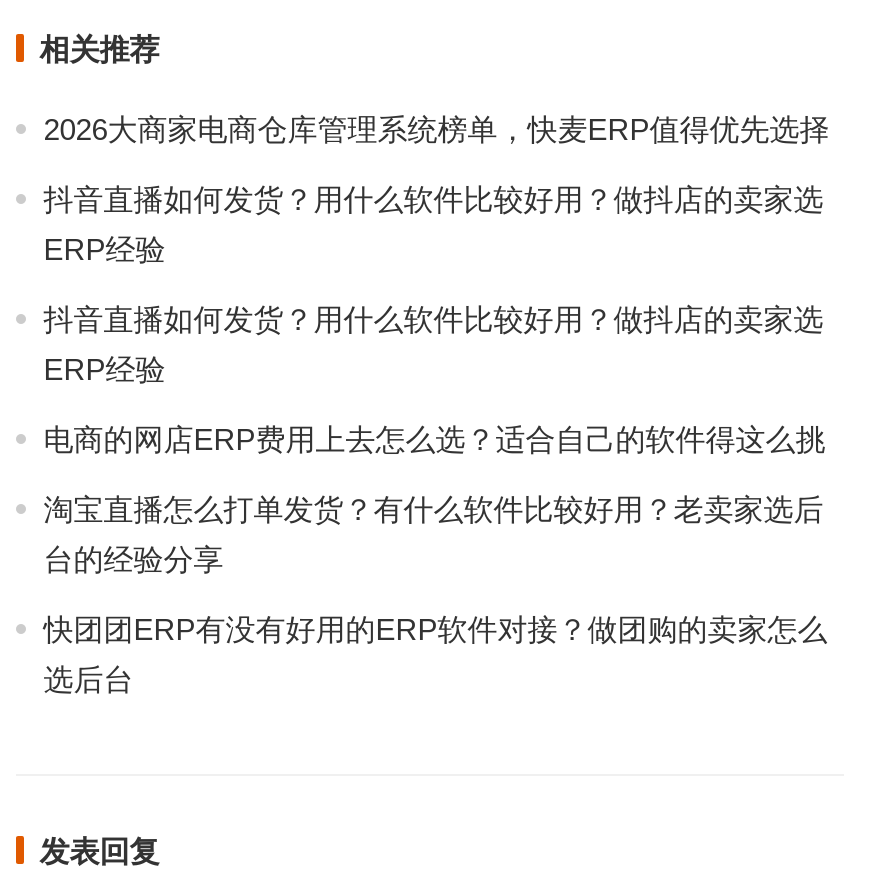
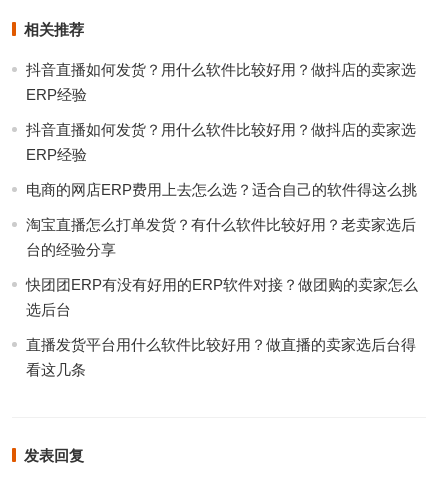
- 2026大商家电商仓库管理系统榜单，快麦ERP值得优先选择

moved up: 抖音直播如何发货？用什么软件比较好用？做抖店的卖家选 | ERP经验 | 抖音直播如何发货？用什么软件比较好用？做抖店的卖家选 | ... | 快团团ERP有没有好用的ERP软件对接？做团购的卖家怎么 | 选后台

+ 直播发货平台用什么软件比较好用？做直播的卖家选后台得
+ 看这几条
